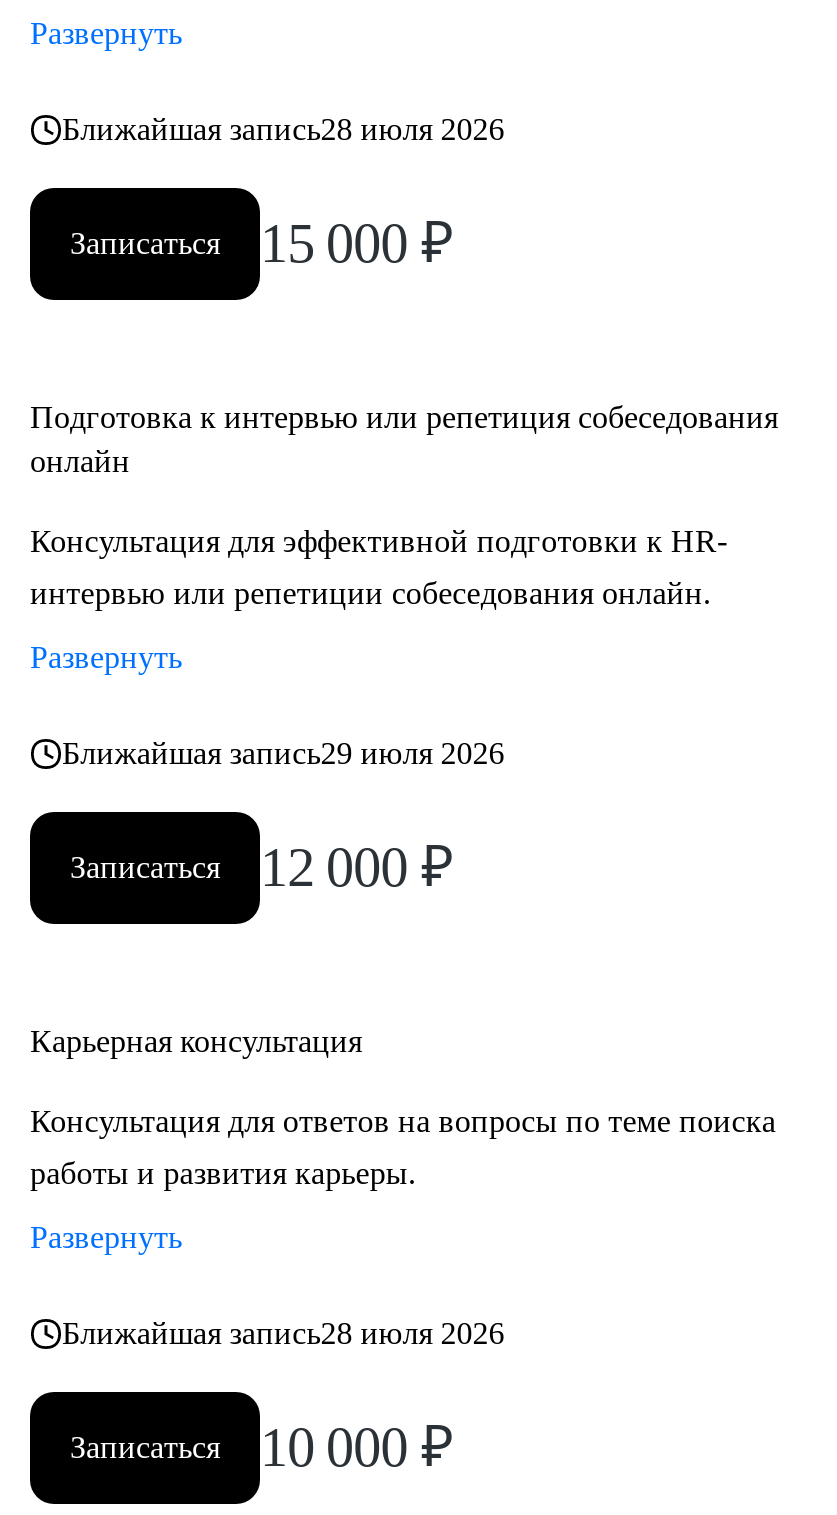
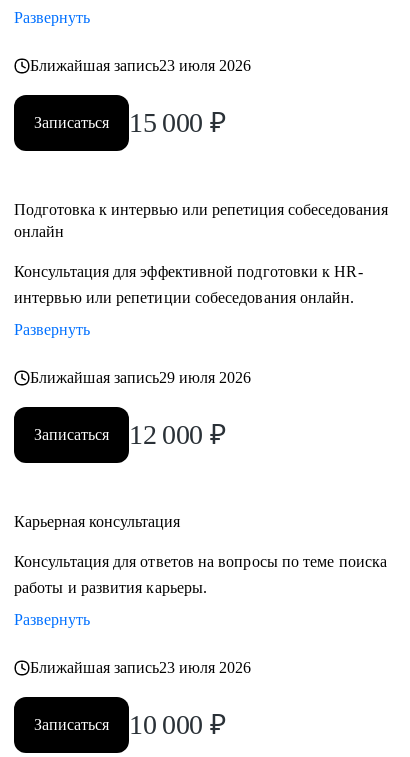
- Ближайшая запись28 июля 2026
+ Ближайшая запись23 июля 2026

- Ближайшая запись28 июля 2026
+ Ближайшая запись23 июля 2026
